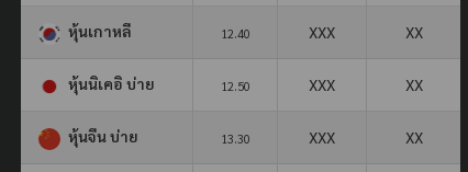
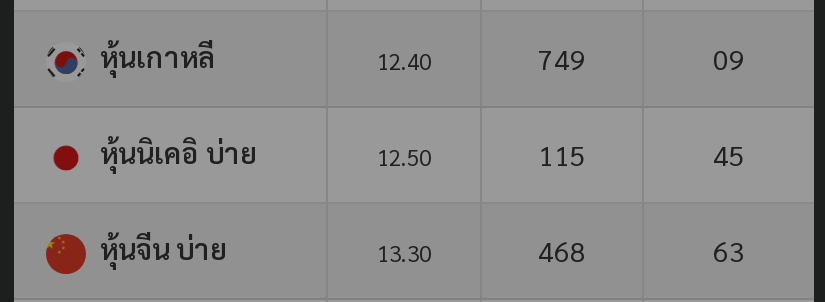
- XXX
- XX
+ 749
+ 09

- XXX
- XX
+ 115
+ 45

- XXX
- XX
+ 468
+ 63
